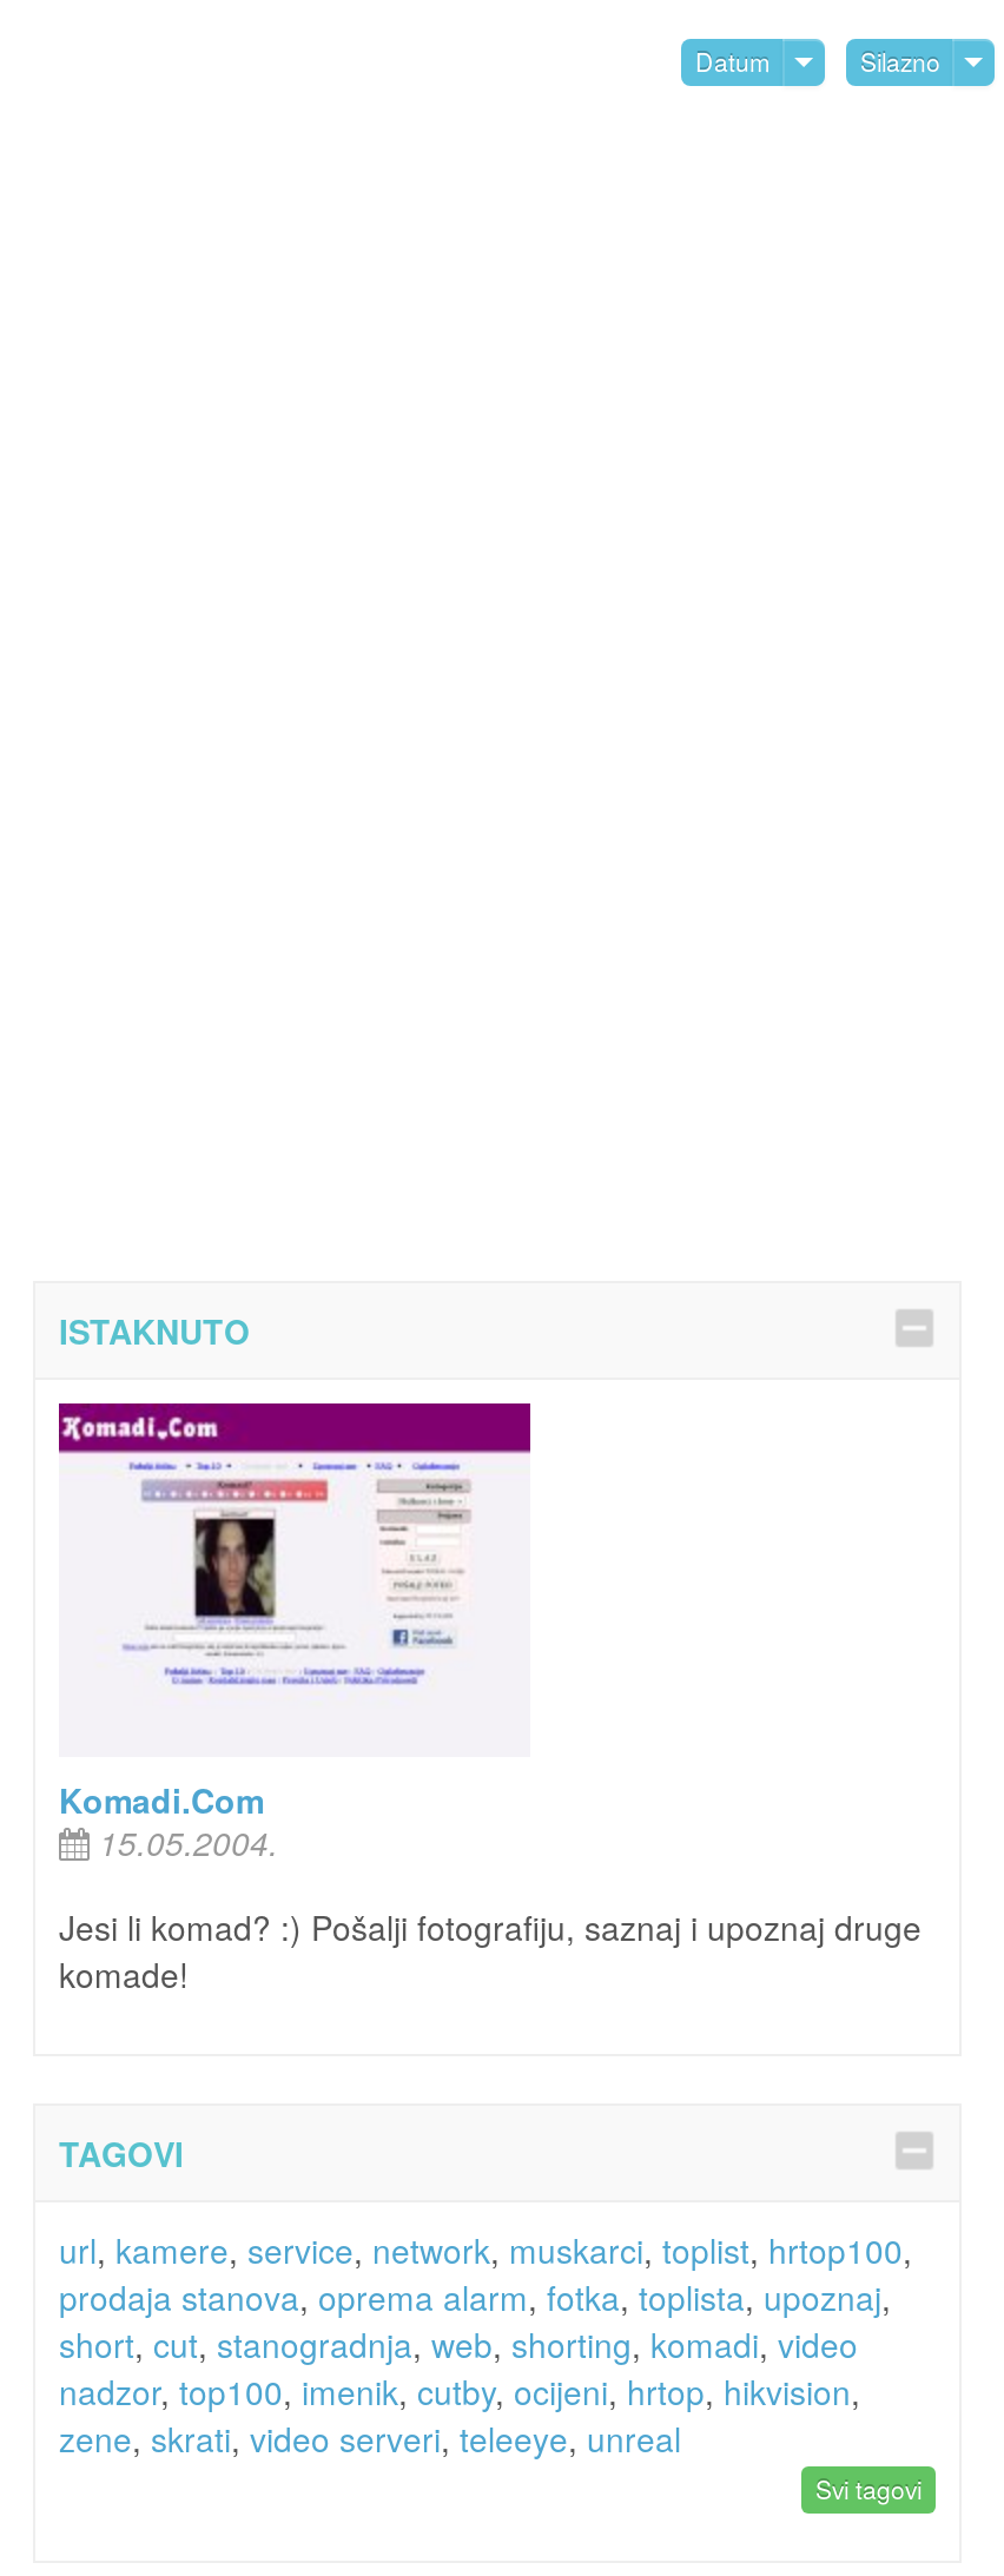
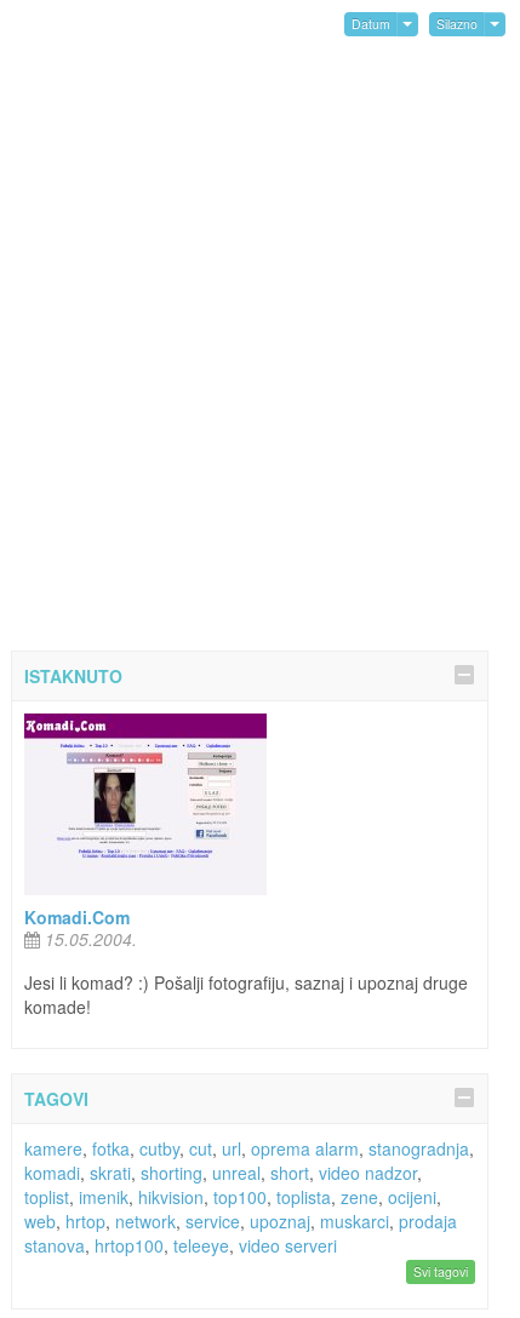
- url, kamere, service, network, muskarci, toplist, hrtop100,
- prodaja stanova, oprema alarm, fotka, toplista, upoznaj,
- short,cut, stanogradnja, web, shorting, komadi, video
- nadzor, top100, imenik, cutby, ocijeni,hrtop, hikvision,
- zene, skrati, video serveri, teleeye, unreal
+ kamere, fotka, cutby, cut, url, oprema alarm, stanogradnja,
+ komadi, skrati, shorting, unreal, short, video nadzor,
+ toplist, imenik, hikvision, top100, toplista, zene, ocijeni,
+ web, hrtop, network, service, upoznaj, muskarci, prodaja
+ stanova, hrtop100, teleeye, video serveri
